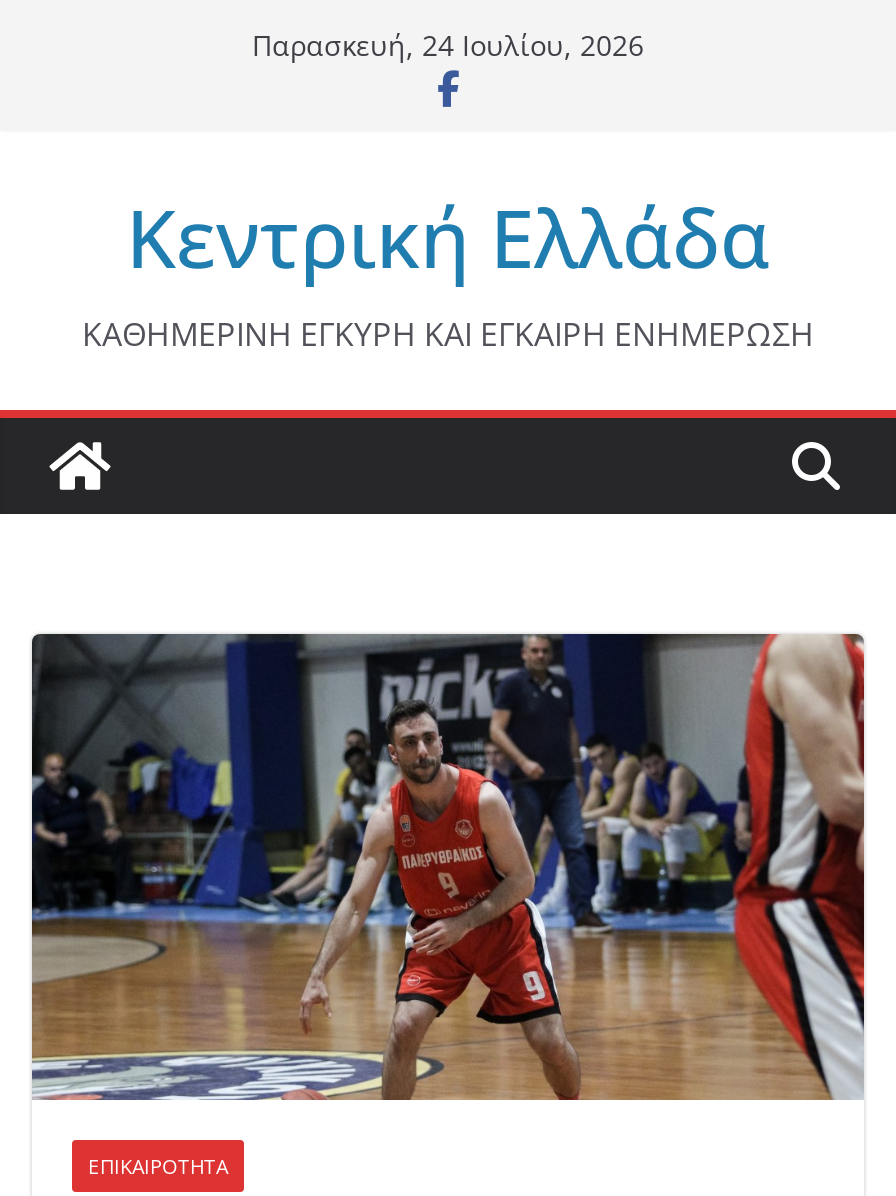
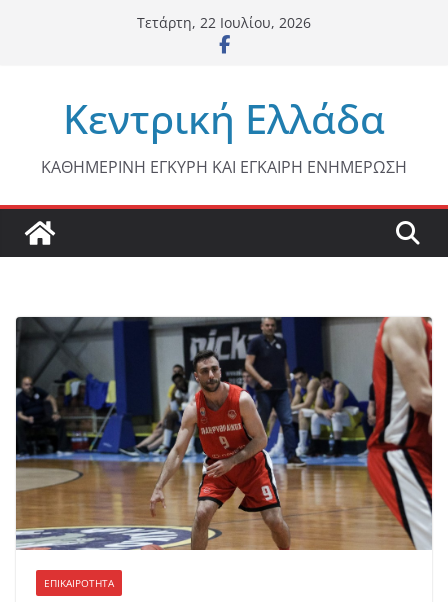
- Παρασκευή, 24 Ιουλίου, 2026
+ Τετάρτη, 22 Ιουλίου, 2026
